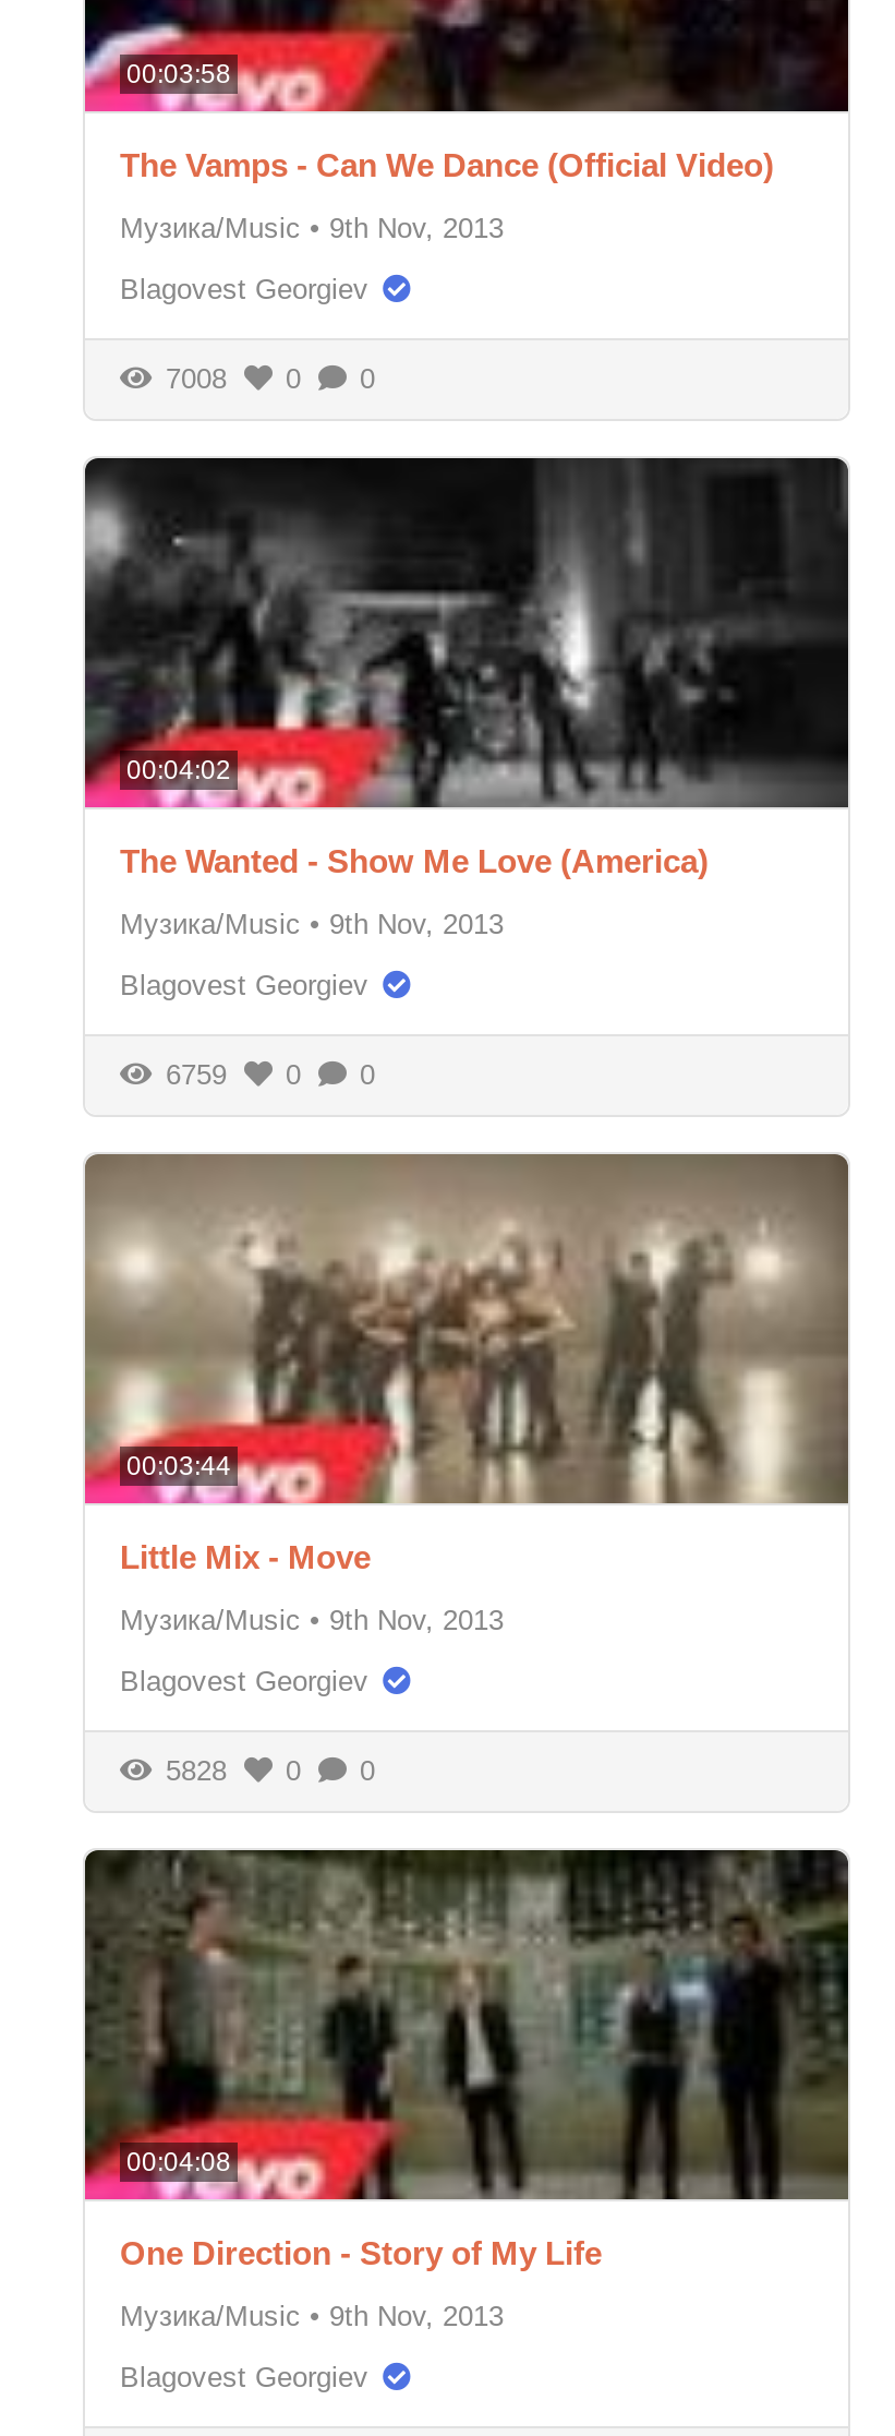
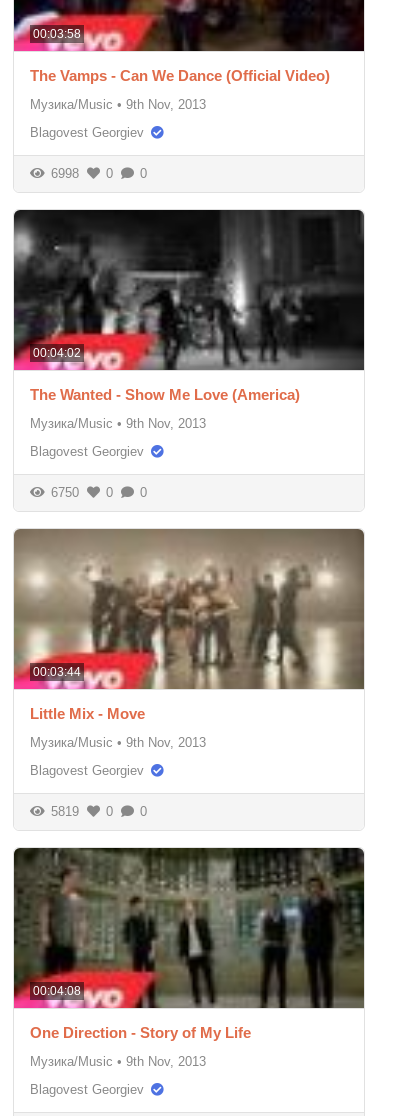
- 7008 0 0
+ 6998 0 0

- 6759 0 0
+ 6750 0 0

- 5828 0 0
+ 5819 0 0
